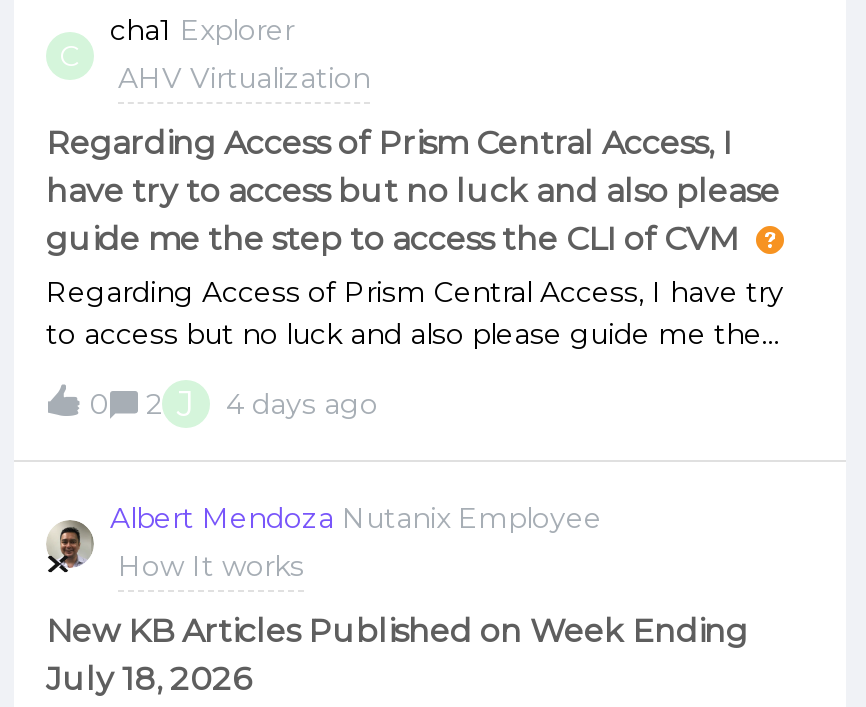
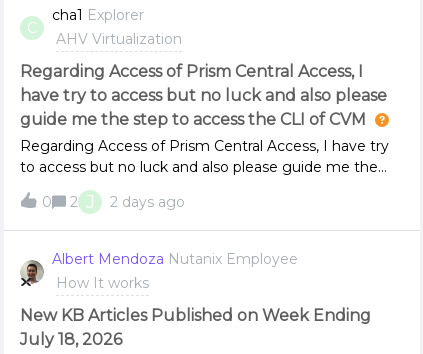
- 4 days ago
+ 2 days ago
